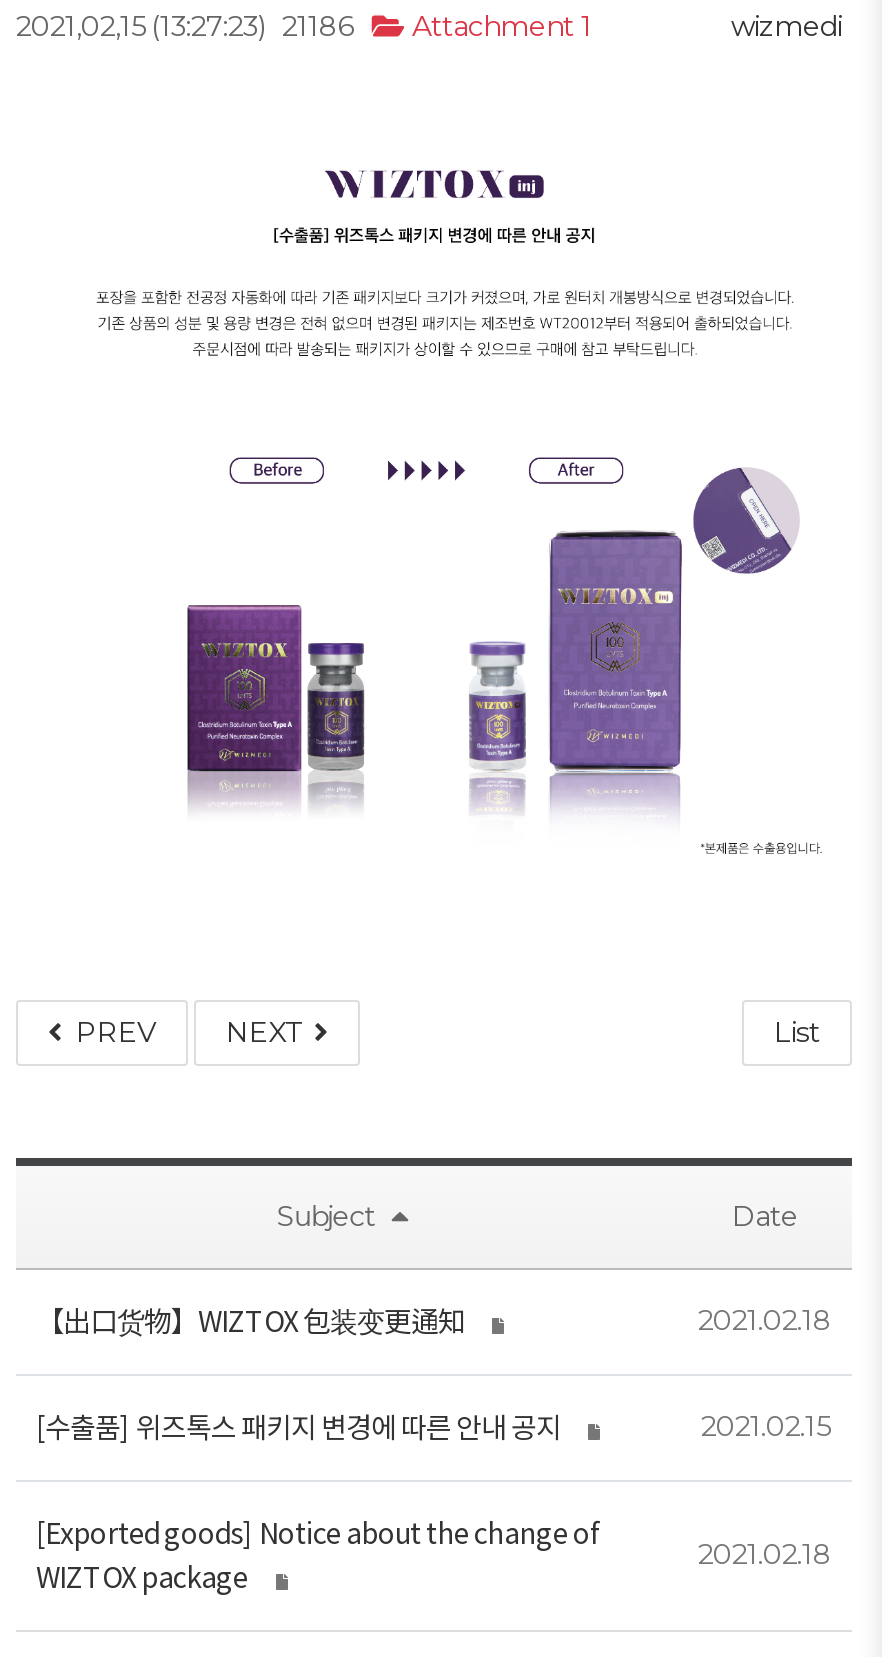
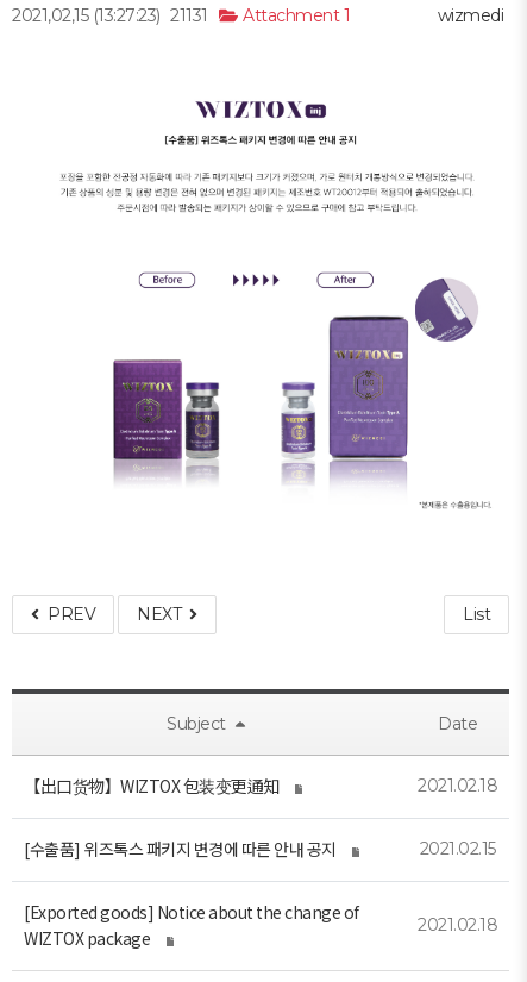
- 2021,02,15 (13:27:23) 21186 Attachment 1
+ 2021,02,15 (13:27:23) 21131 Attachment 1
